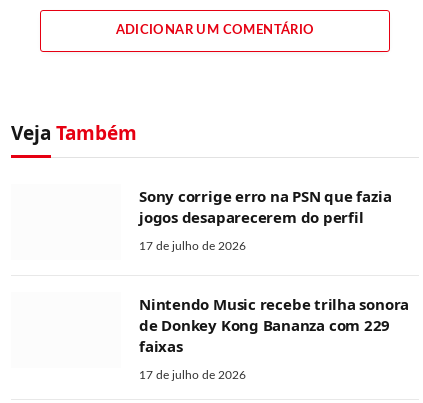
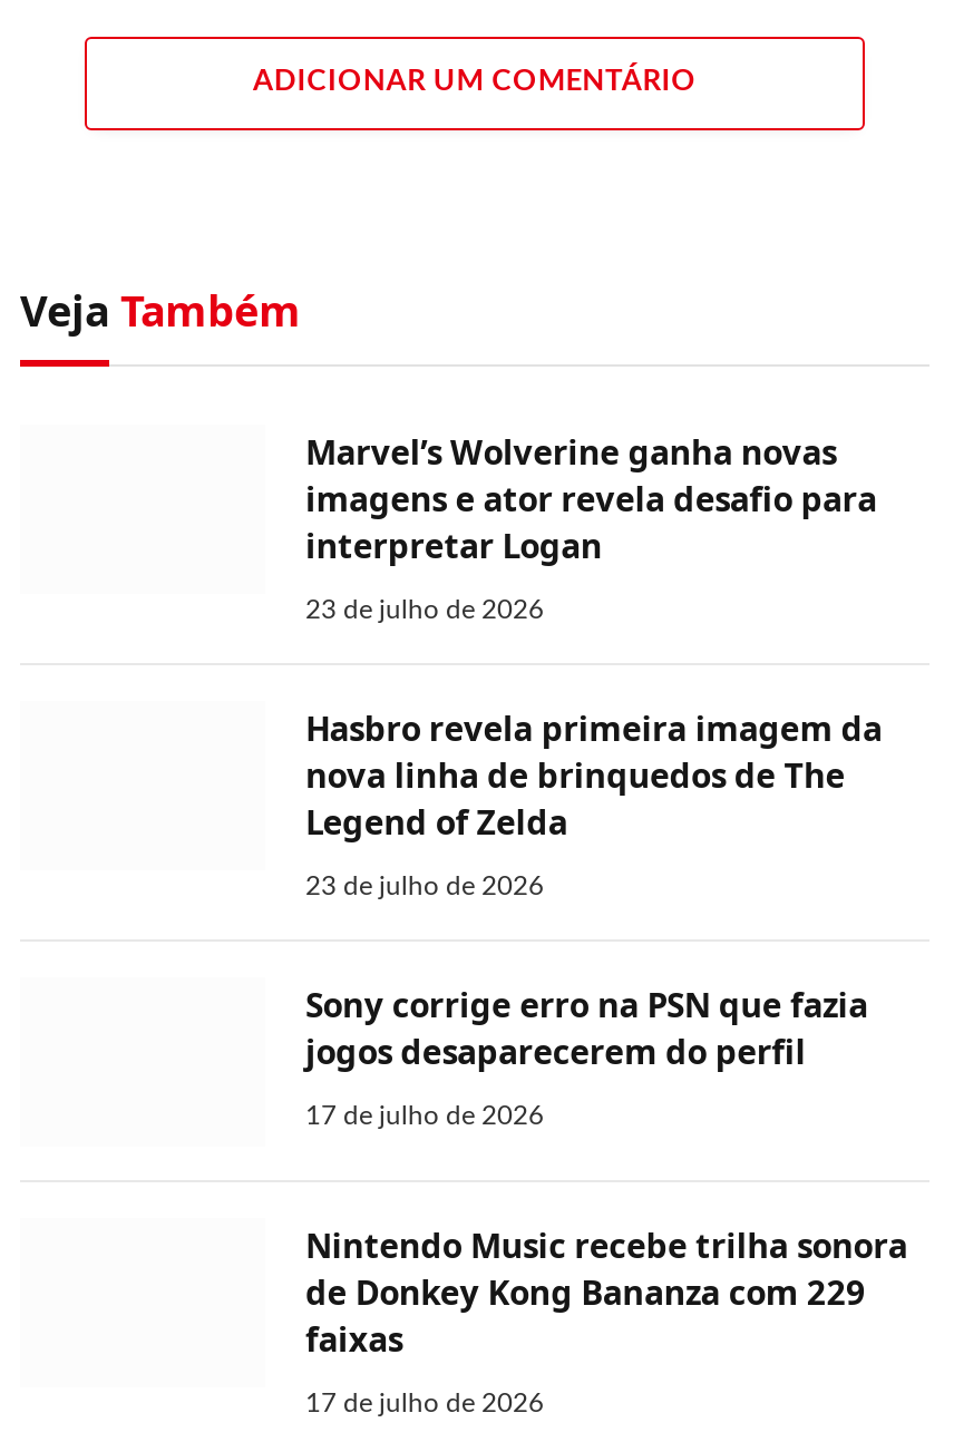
+ Marvel’s Wolverine ganha novas
+ imagens e ator revela desafio para
+ interpretar Logan
+ 23 de julho de 2026
+ Hasbro revela primeira imagem da
+ nova linha de brinquedos de The
+ Legend of Zelda
+ 23 de julho de 2026
